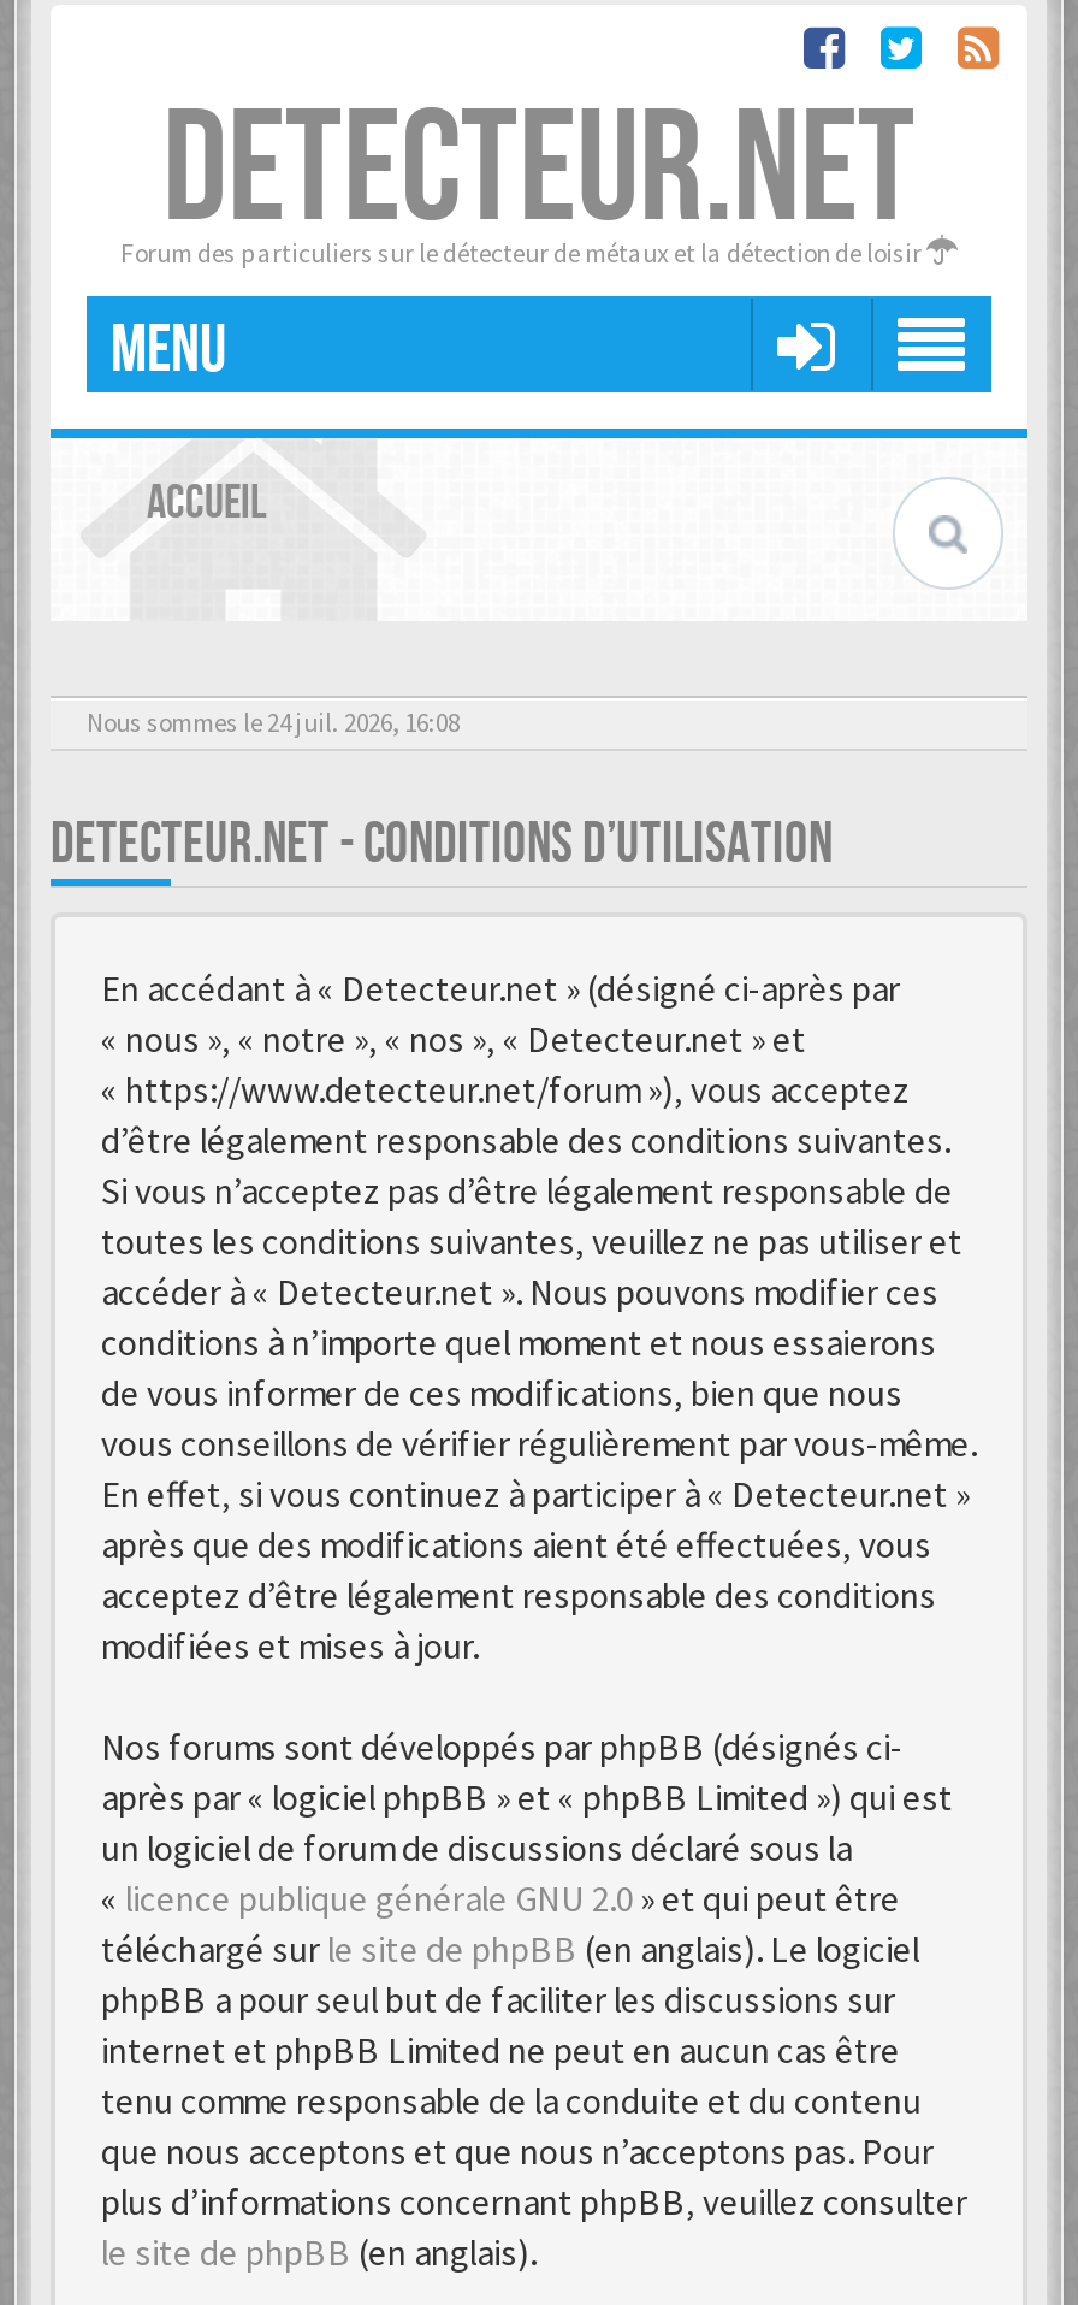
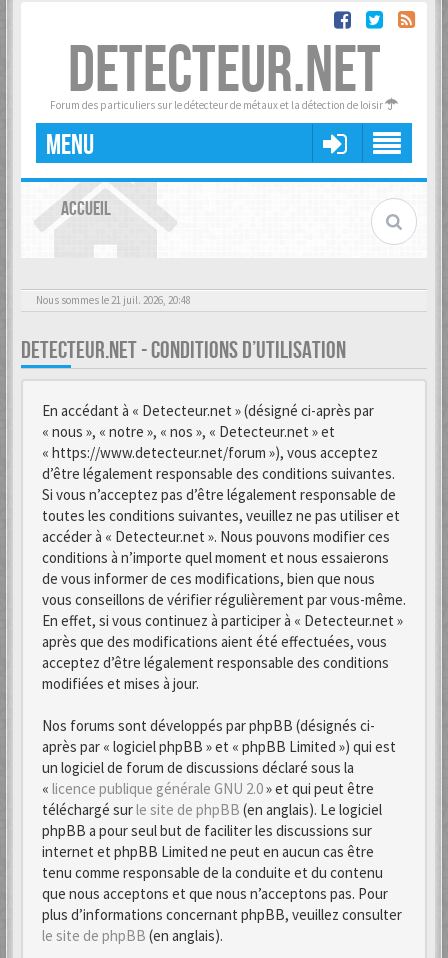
- Nous sommes le 24 juil. 2026, 16:08
+ Nous sommes le 21 juil. 2026, 20:48
